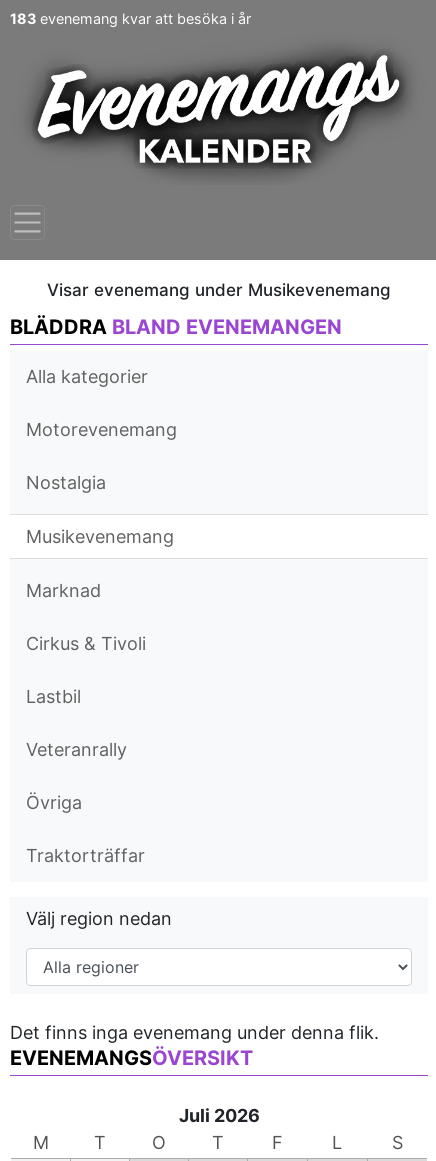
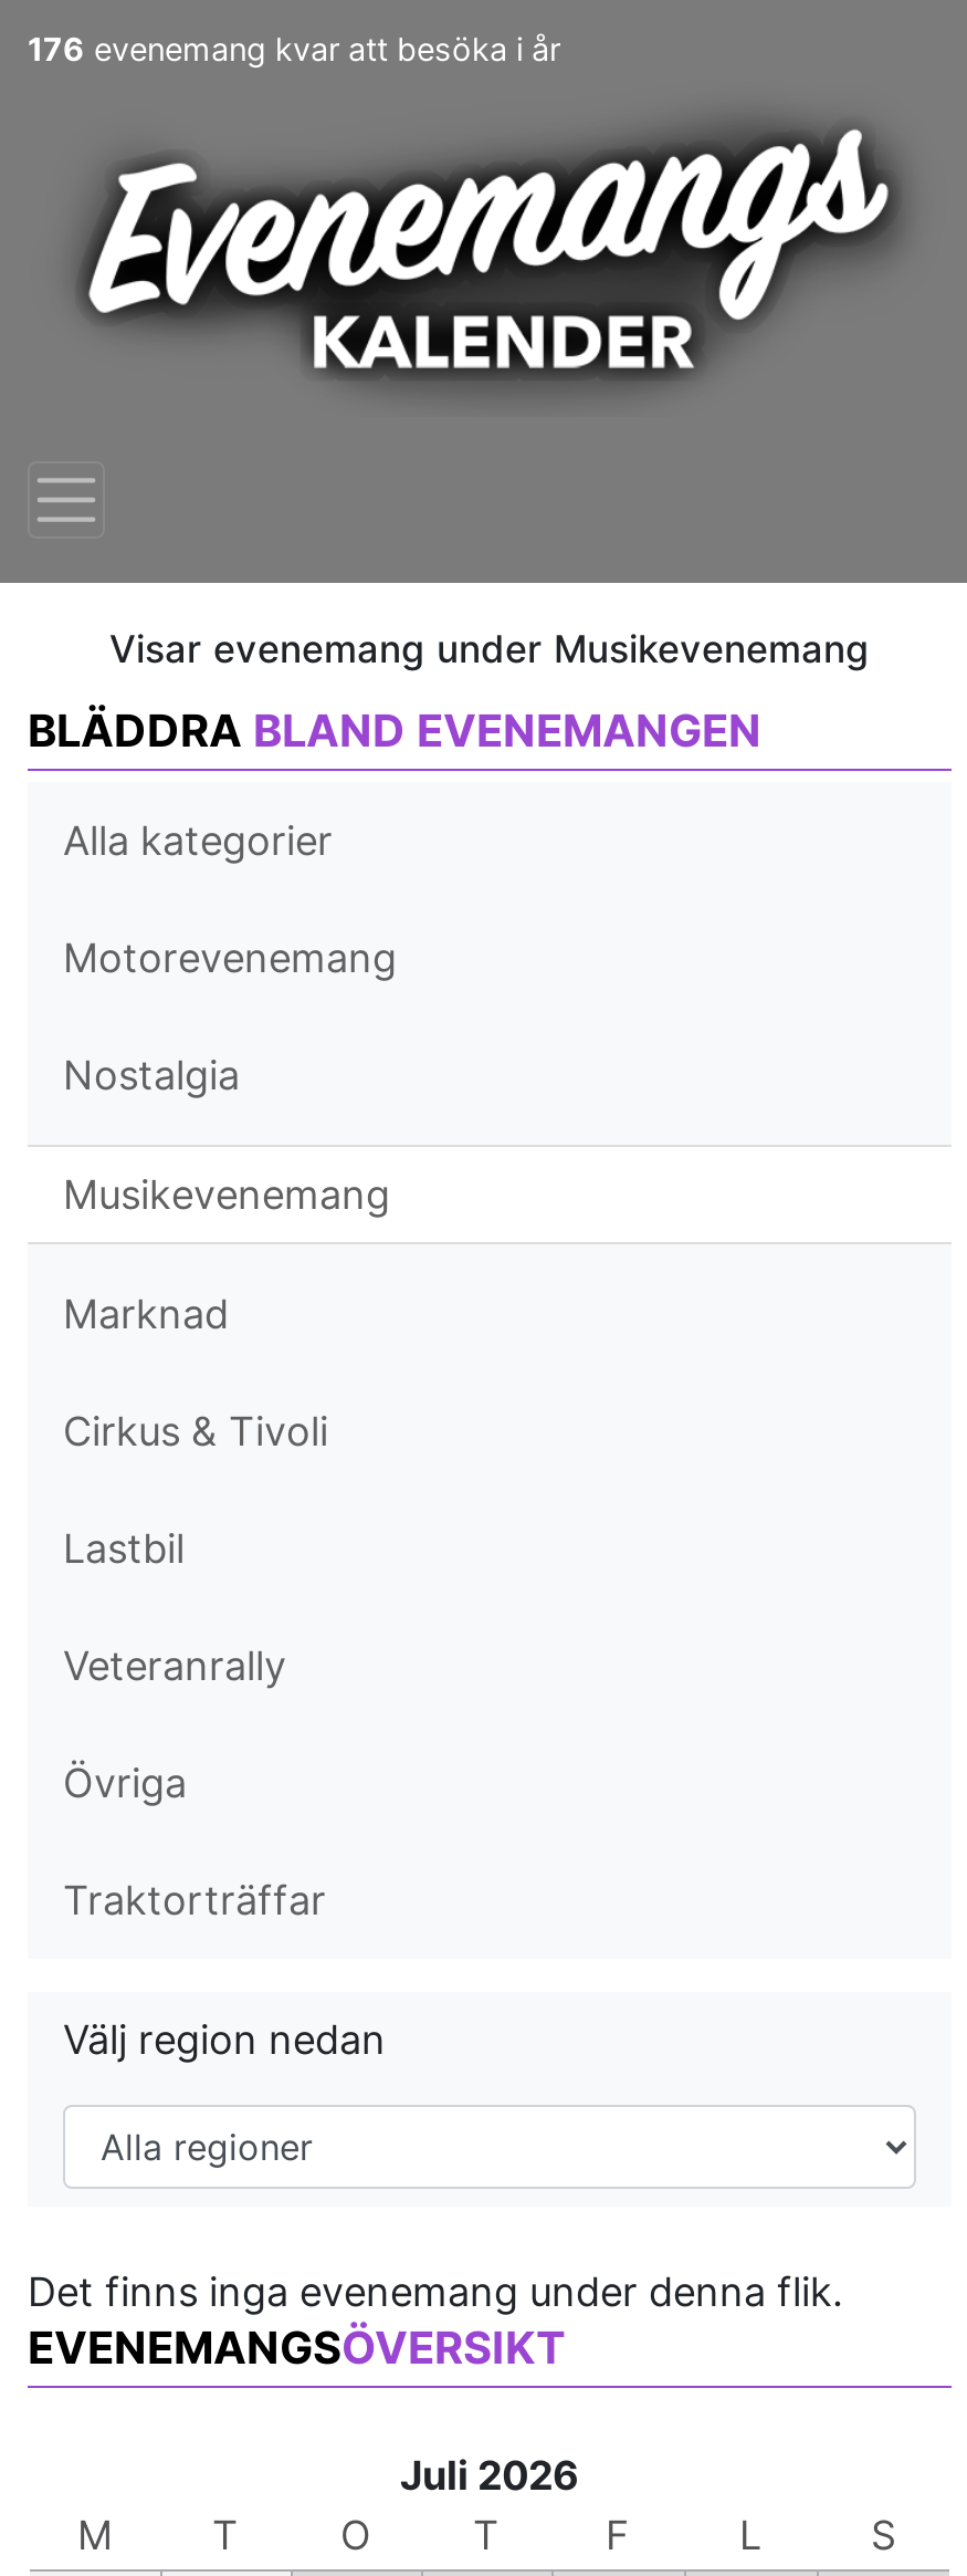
- 183 evenemang kvar att besöka i år
+ 176 evenemang kvar att besöka i år
